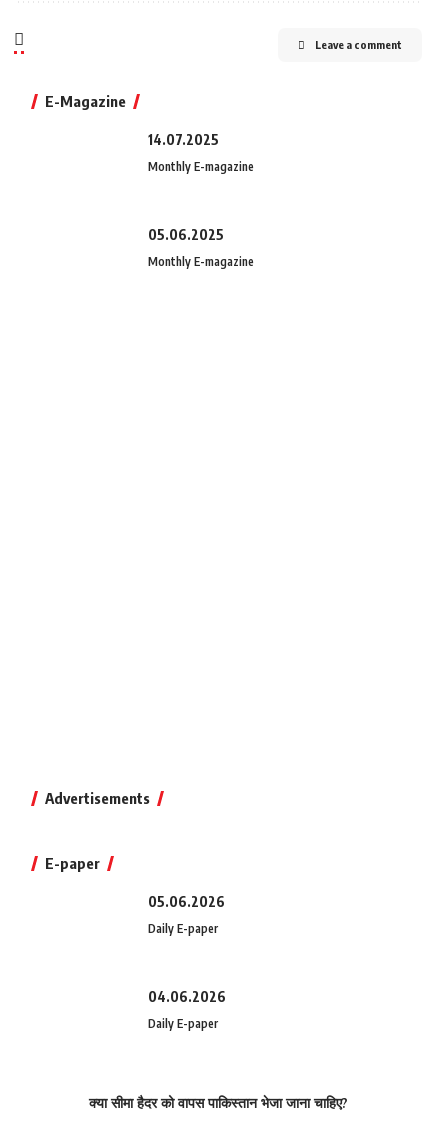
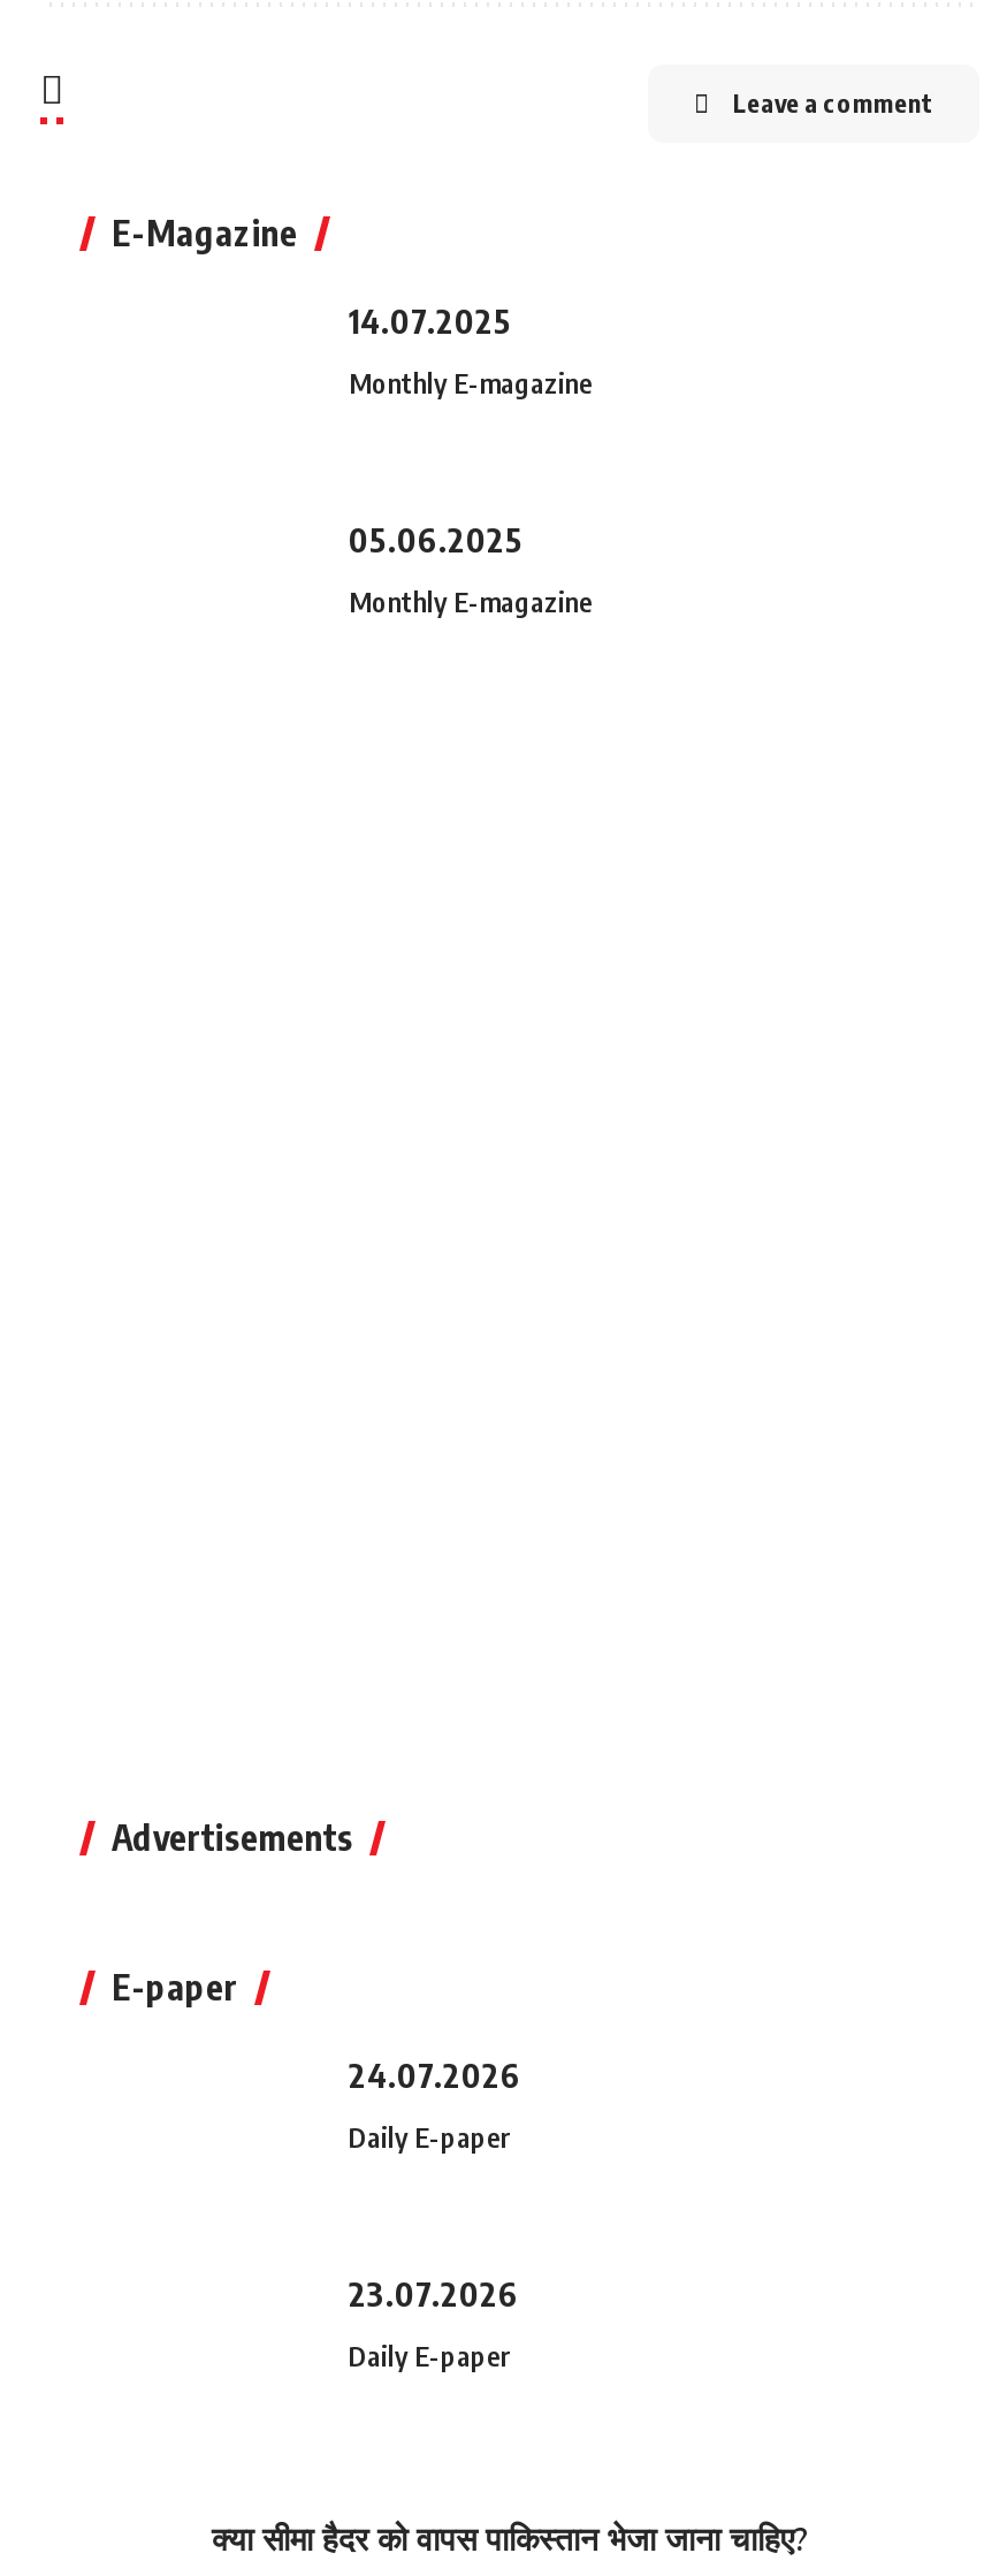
- 05.06.2026
+ 24.07.2026

- 04.06.2026
+ 23.07.2026
